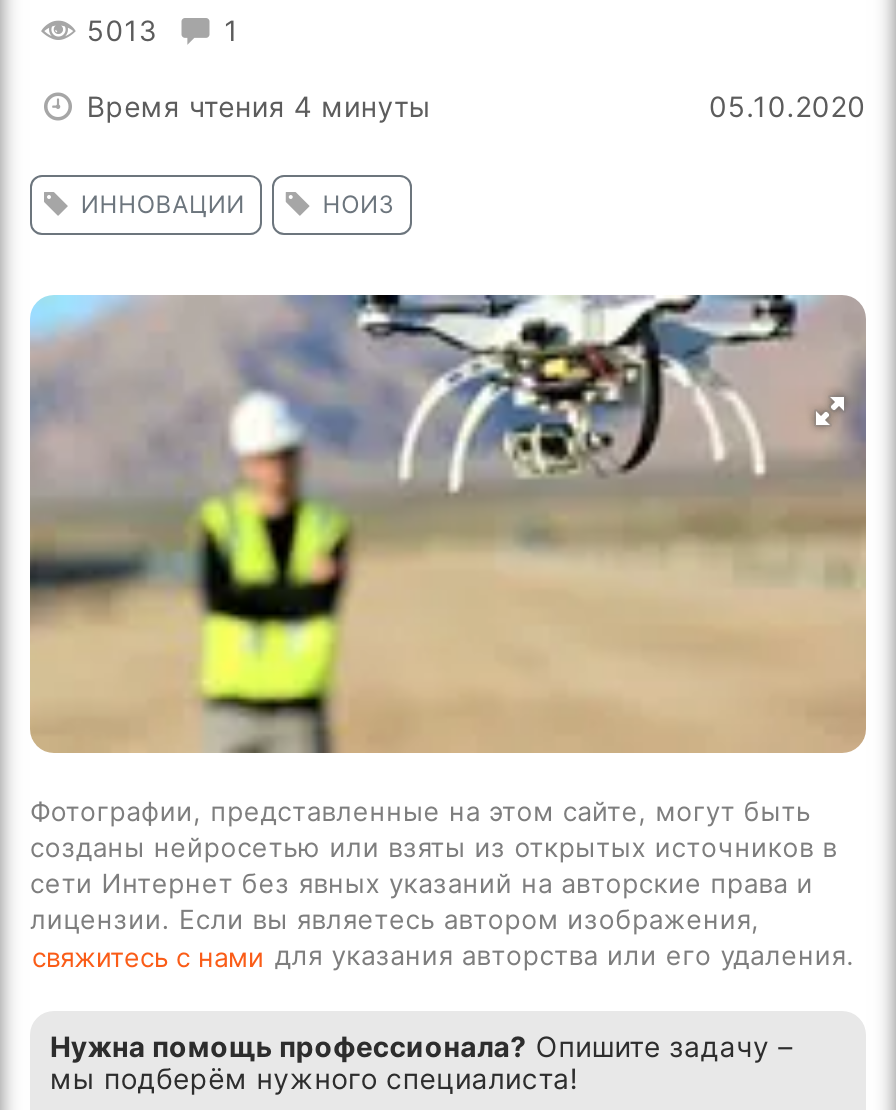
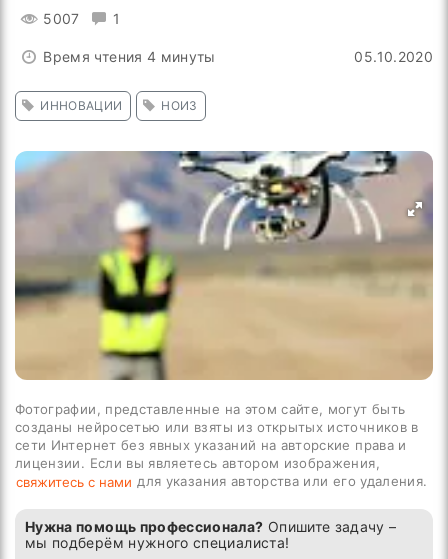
- 5013 1
+ 5007 1
